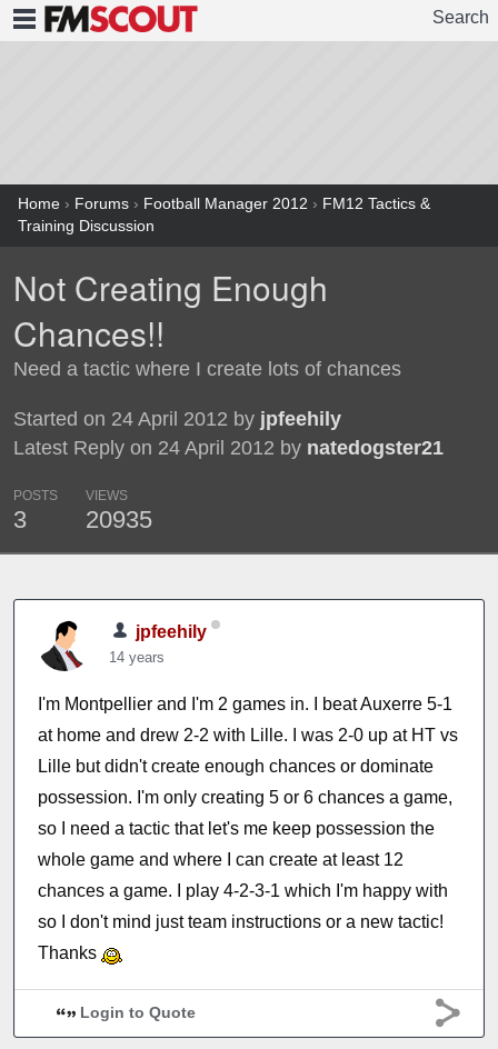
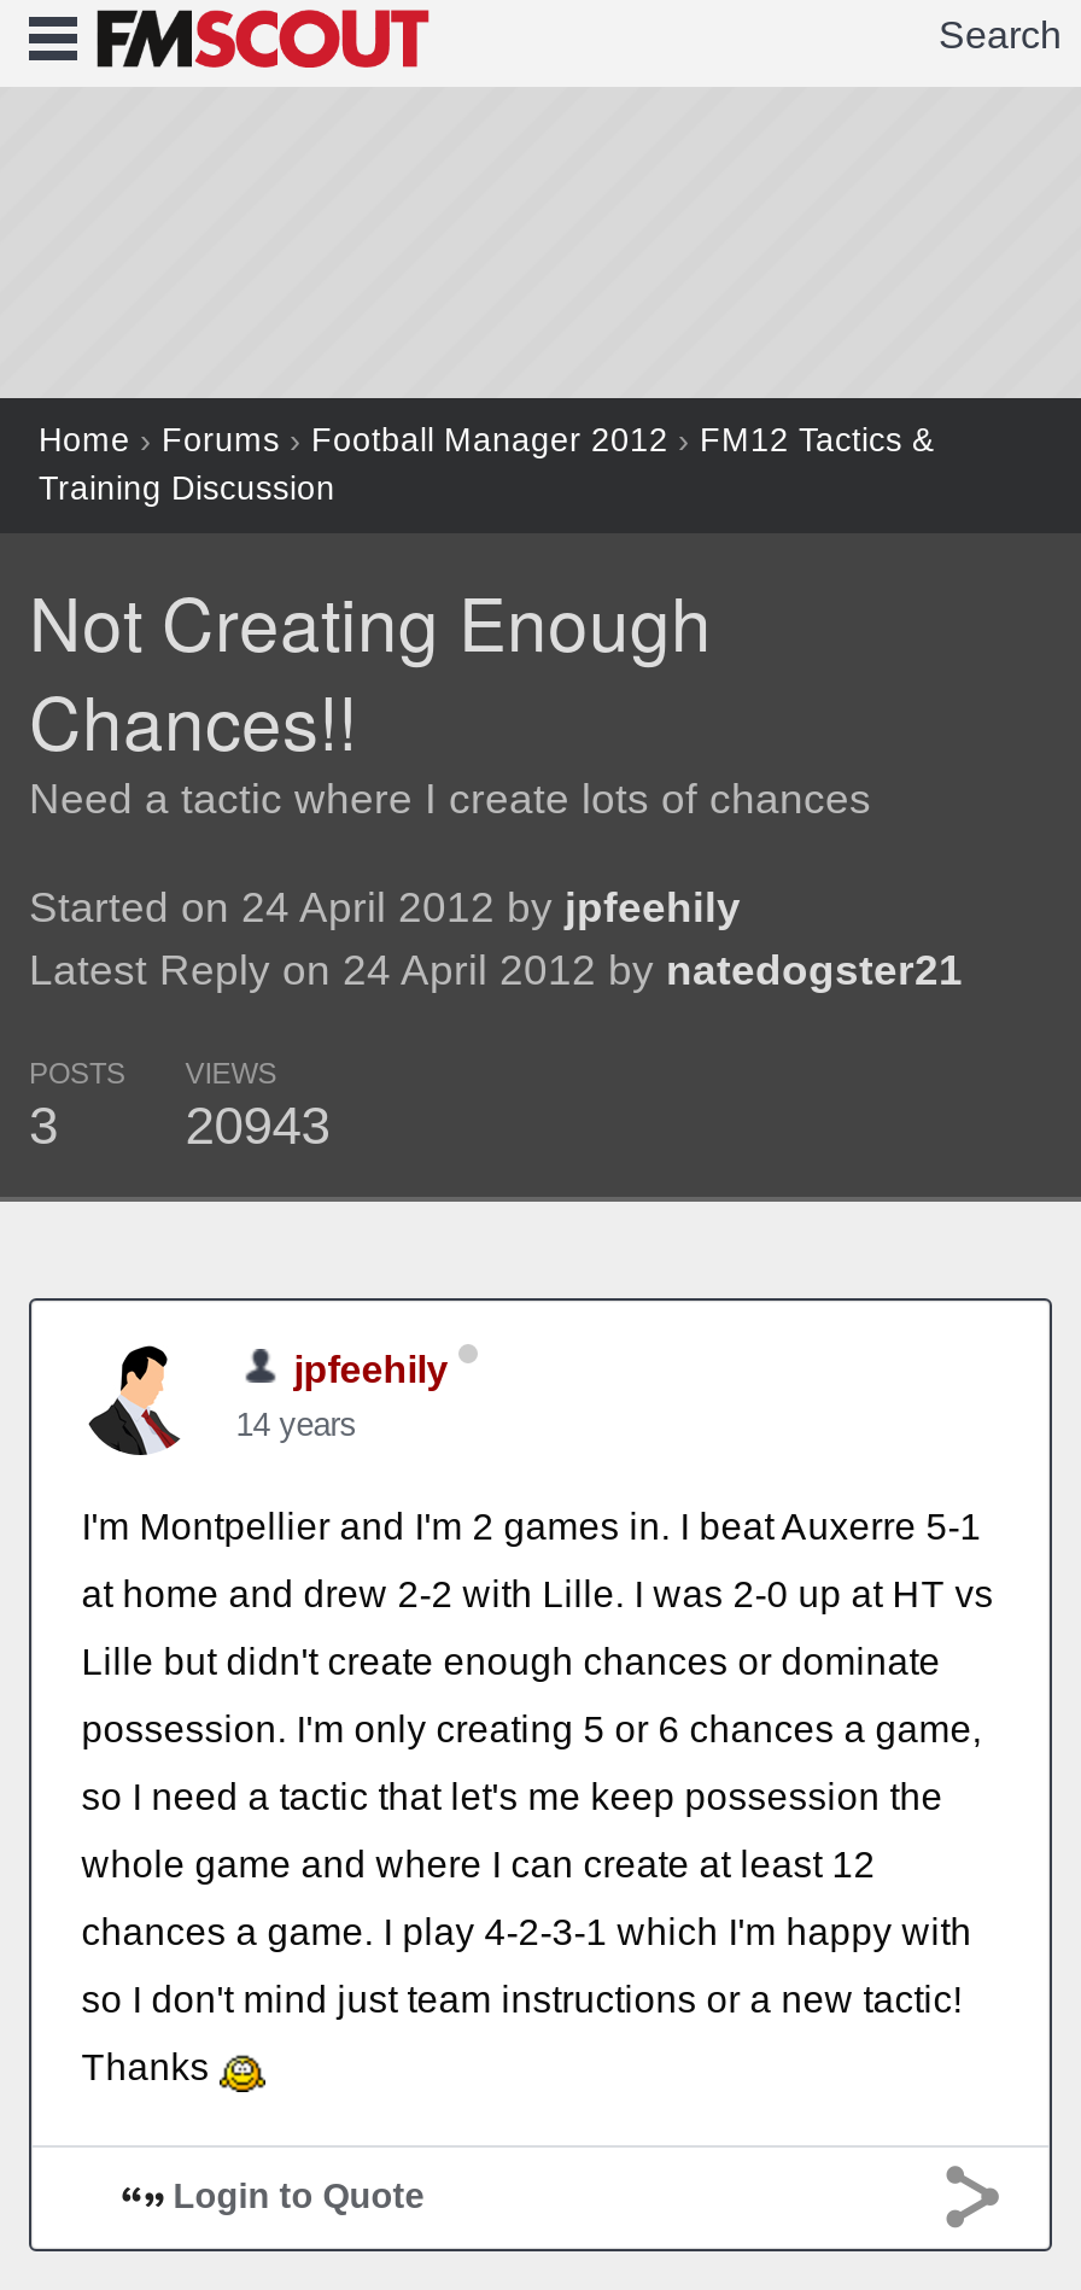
- 20935
+ 20943
